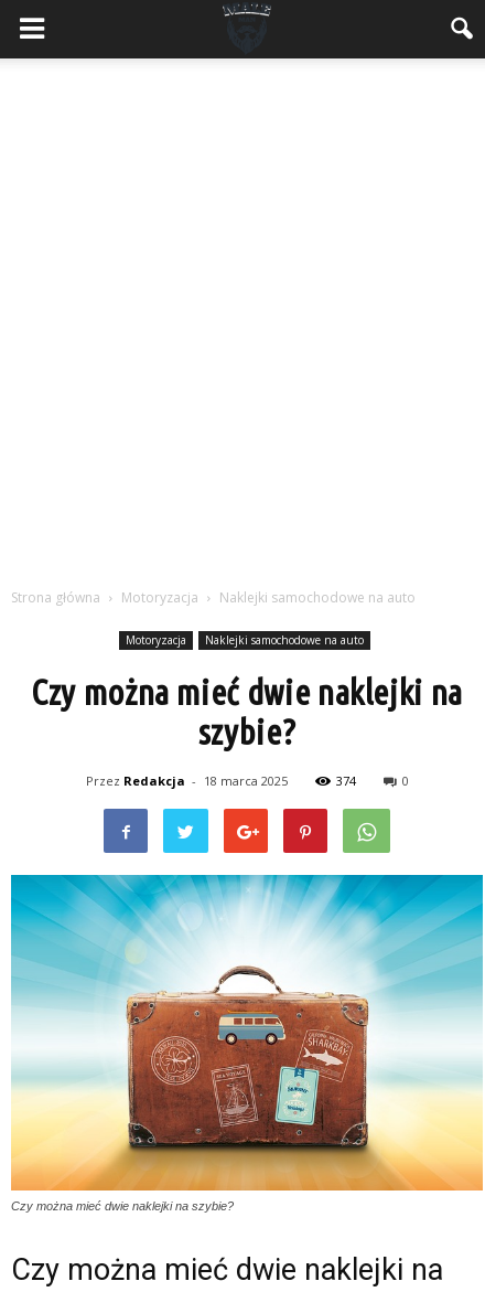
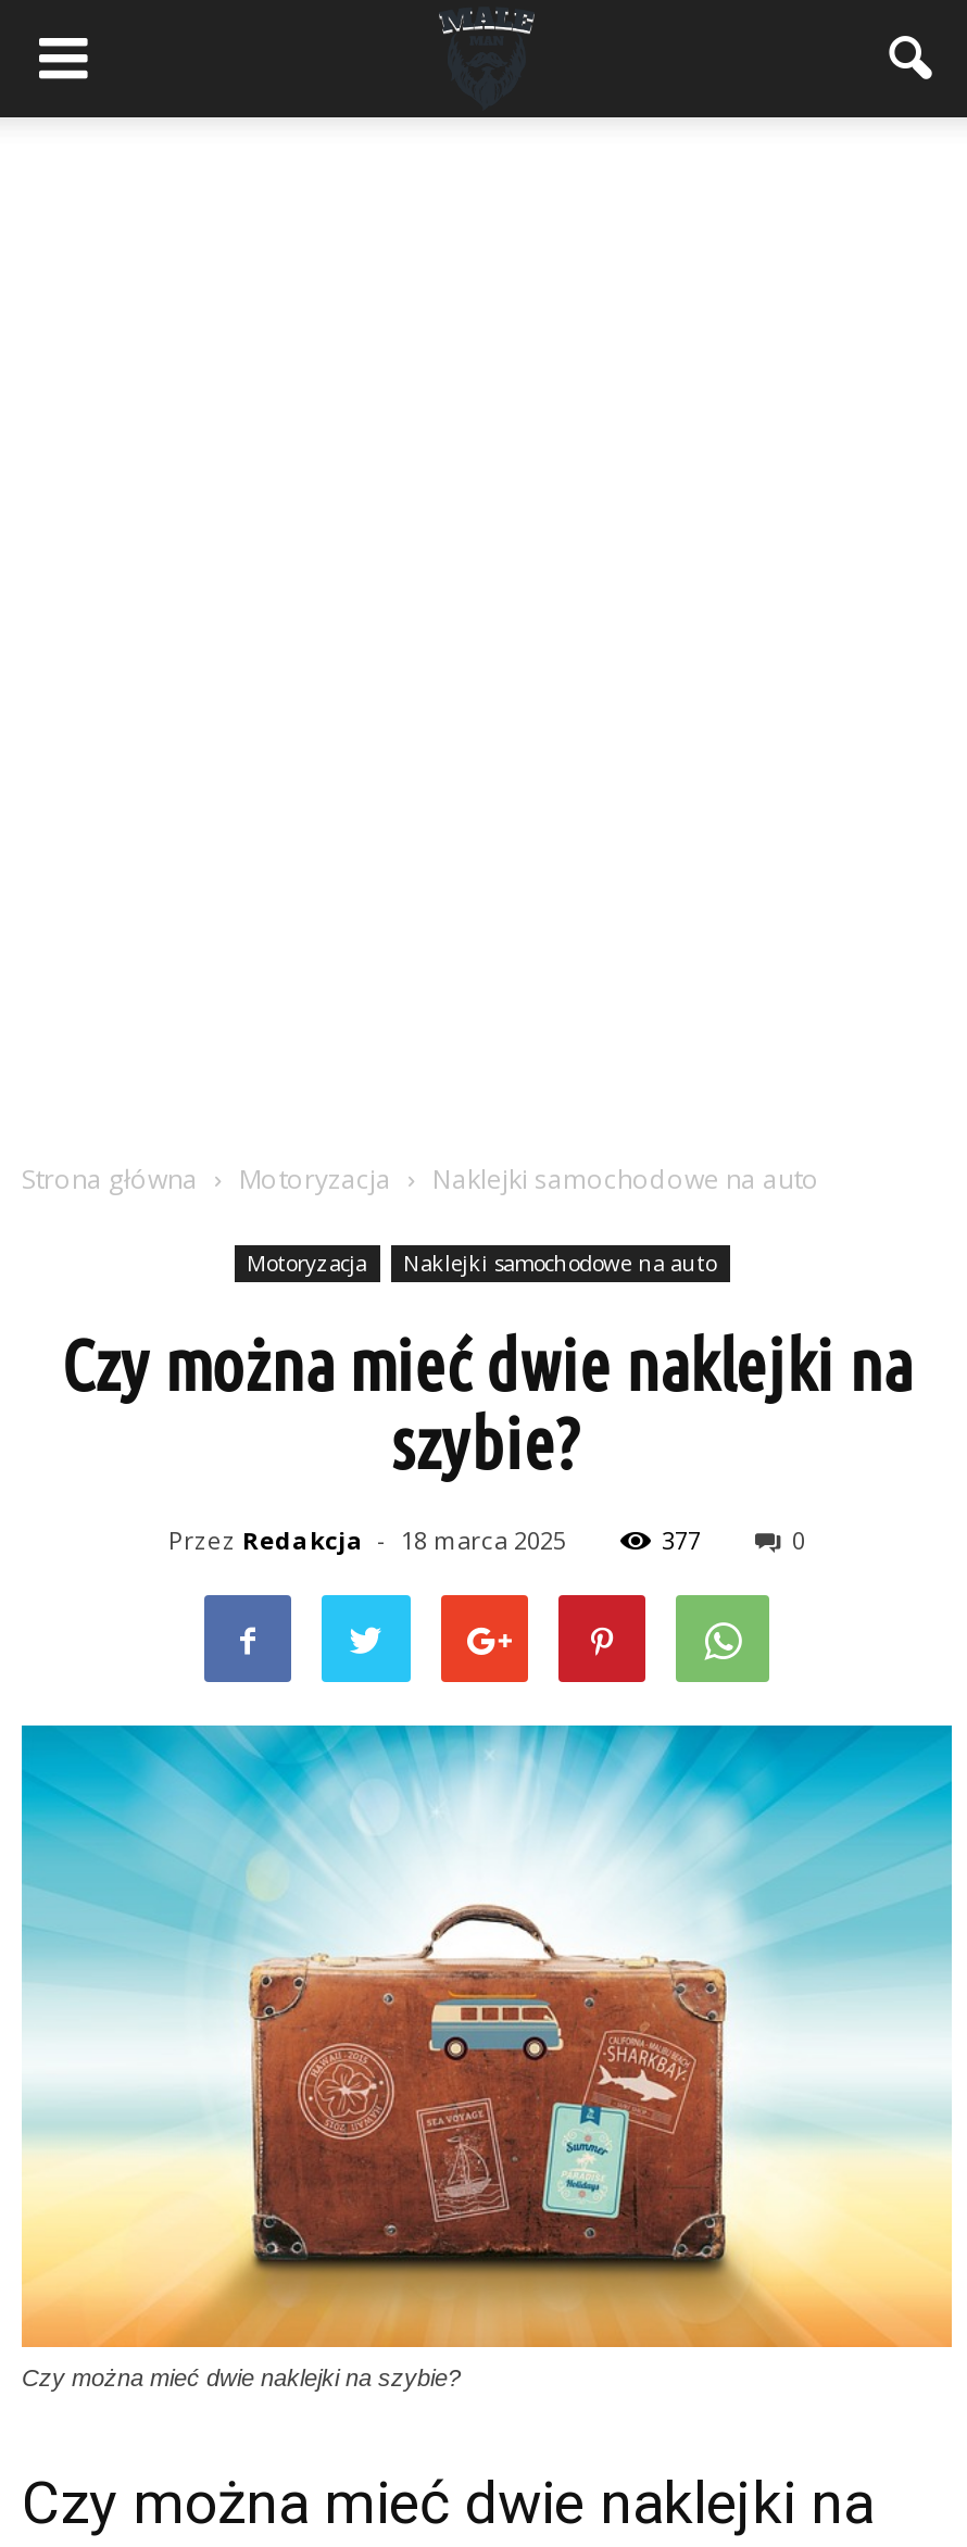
- 374
+ 377
